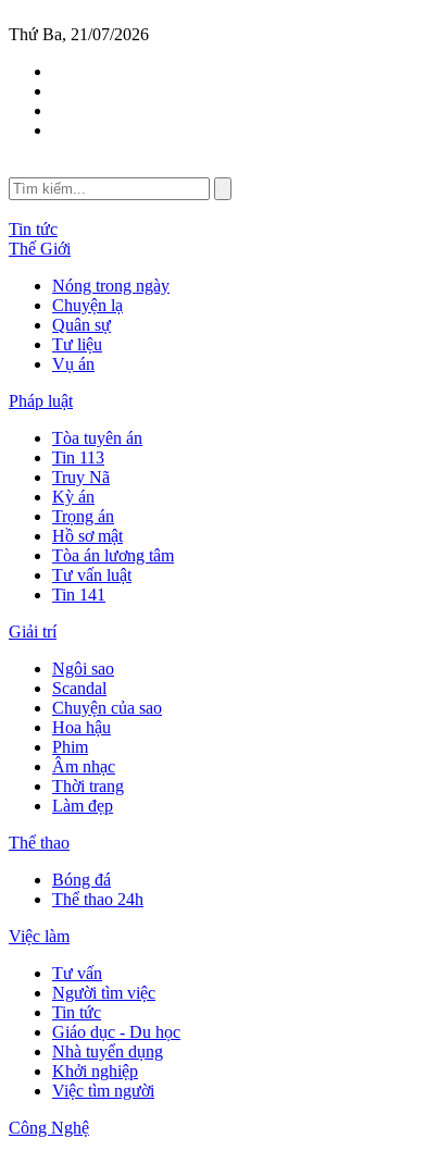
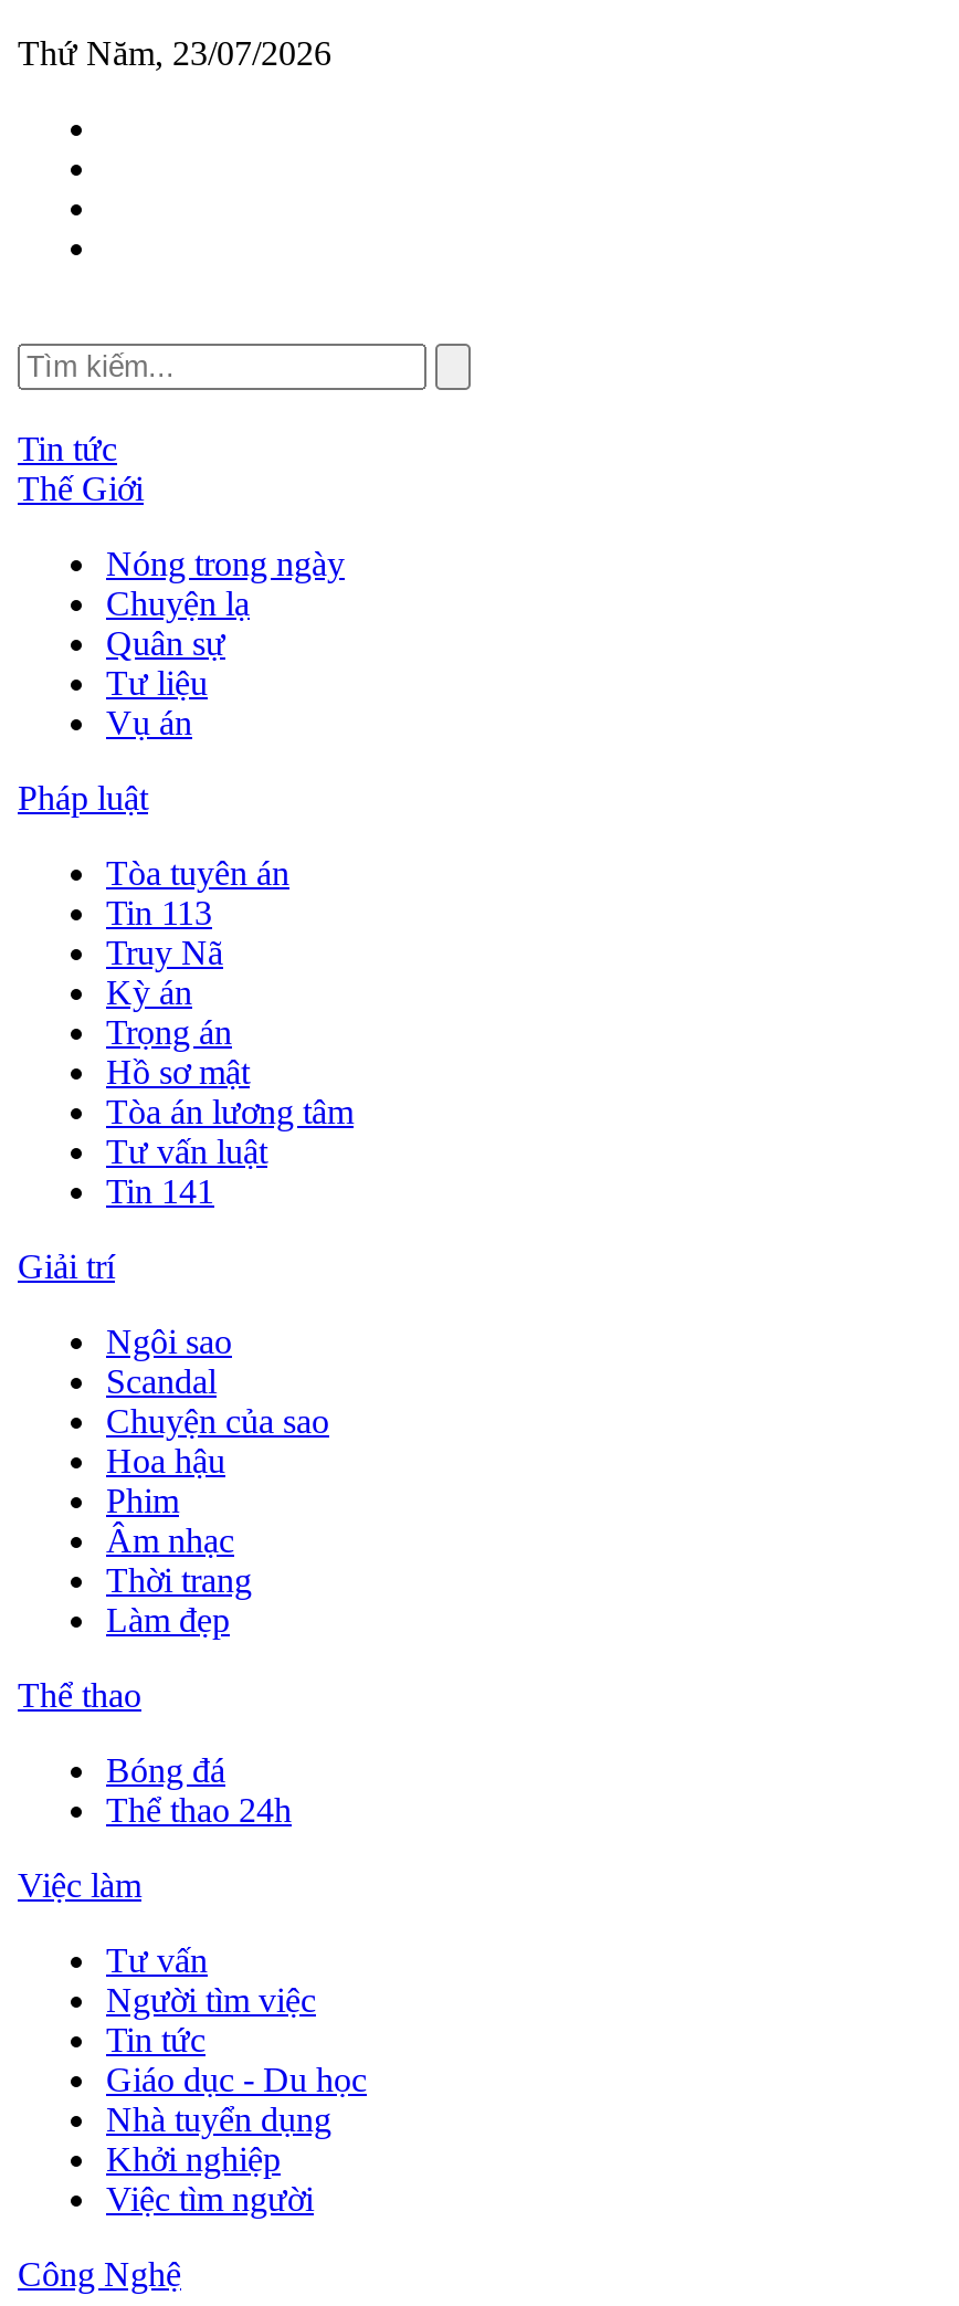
- Thứ Ba, 21/07/2026
+ Thứ Năm, 23/07/2026
